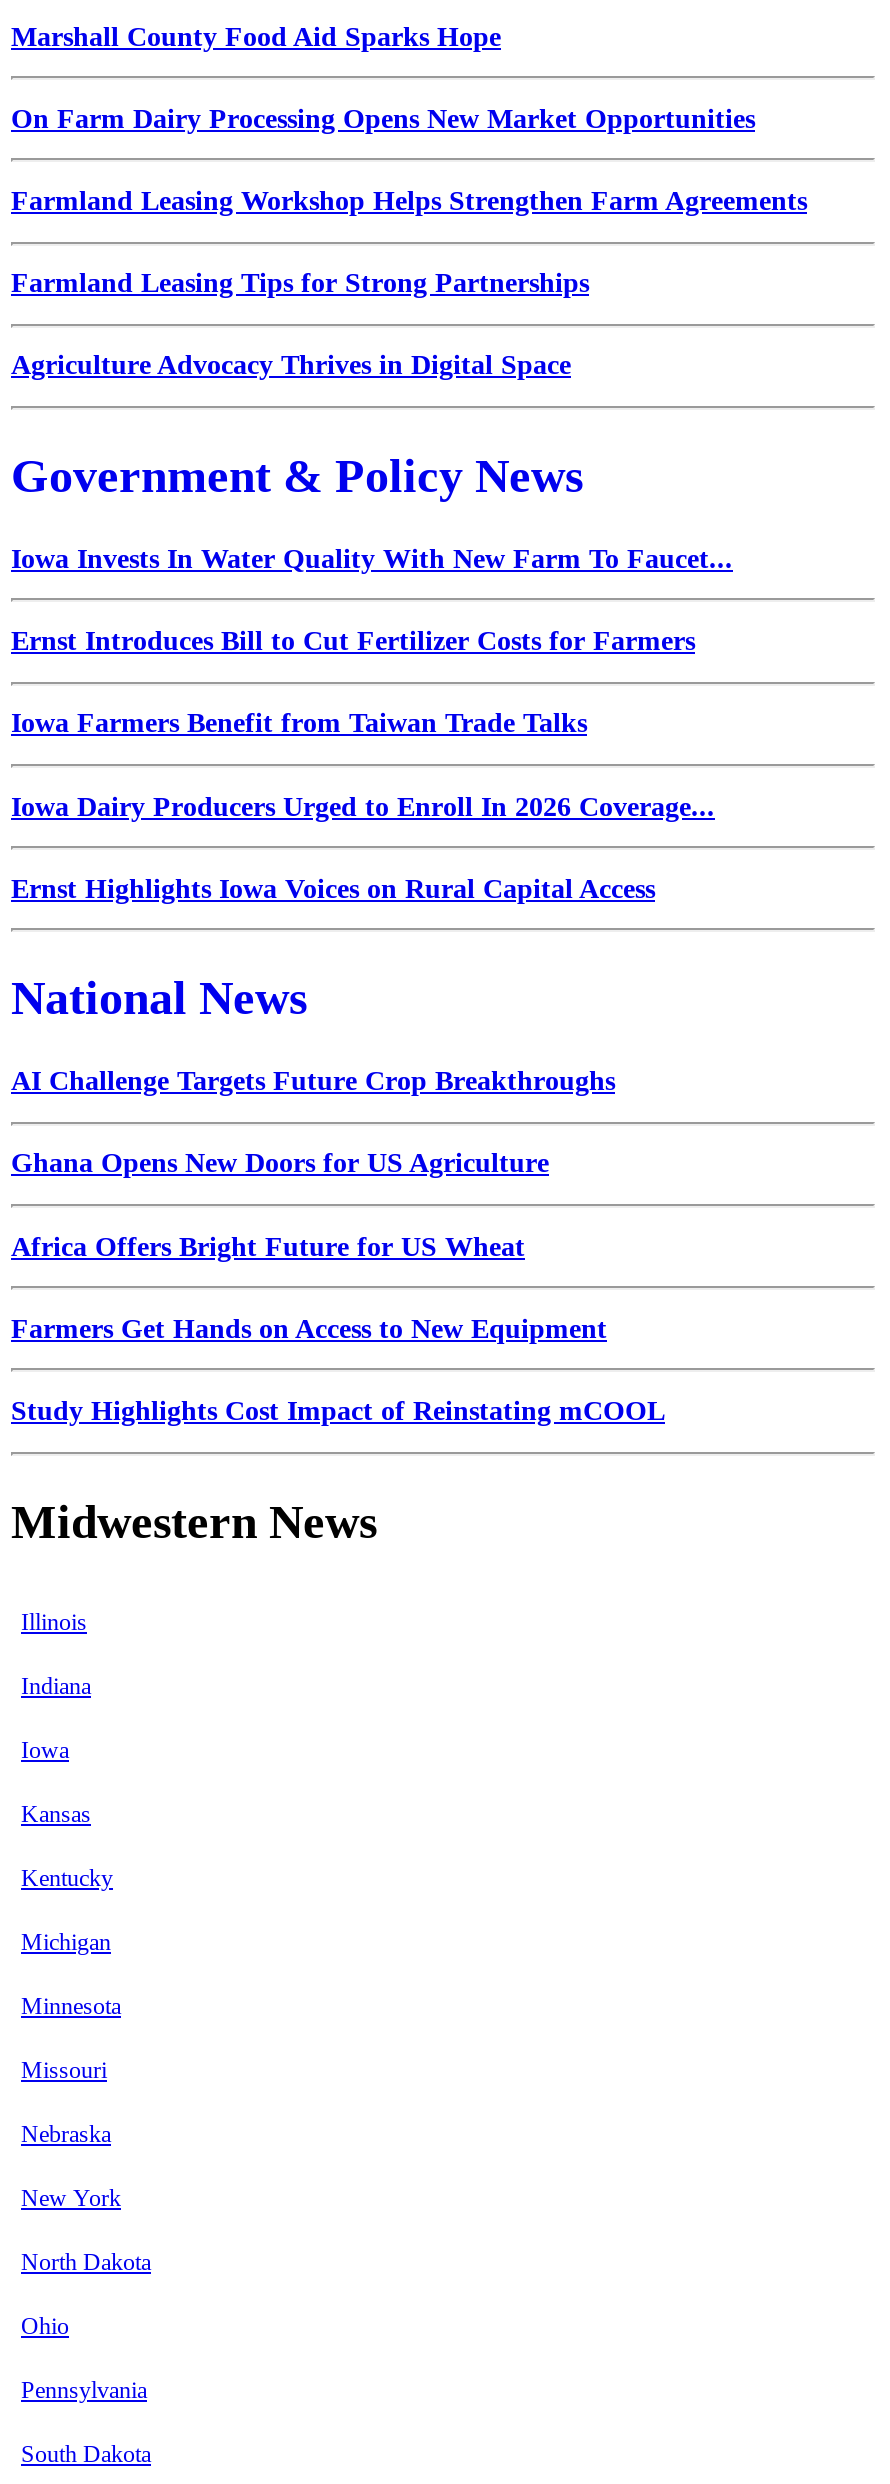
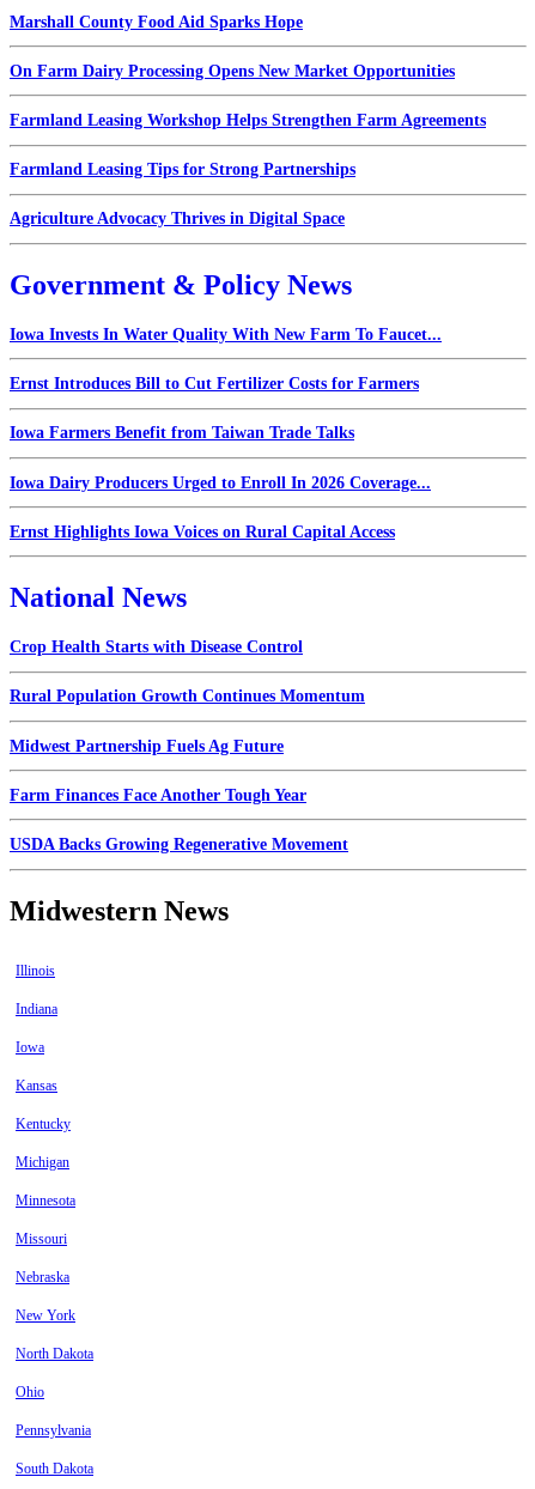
- AI Challenge Targets Future Crop Breakthroughs
+ Crop Health Starts with Disease Control

- Ghana Opens New Doors for US Agriculture
+ Rural Population Growth Continues Momentum

- Africa Offers Bright Future for US Wheat
+ Midwest Partnership Fuels Ag Future

- Farmers Get Hands on Access to New Equipment
+ Farm Finances Face Another Tough Year

- Study Highlights Cost Impact of Reinstating mCOOL
+ USDA Backs Growing Regenerative Movement
